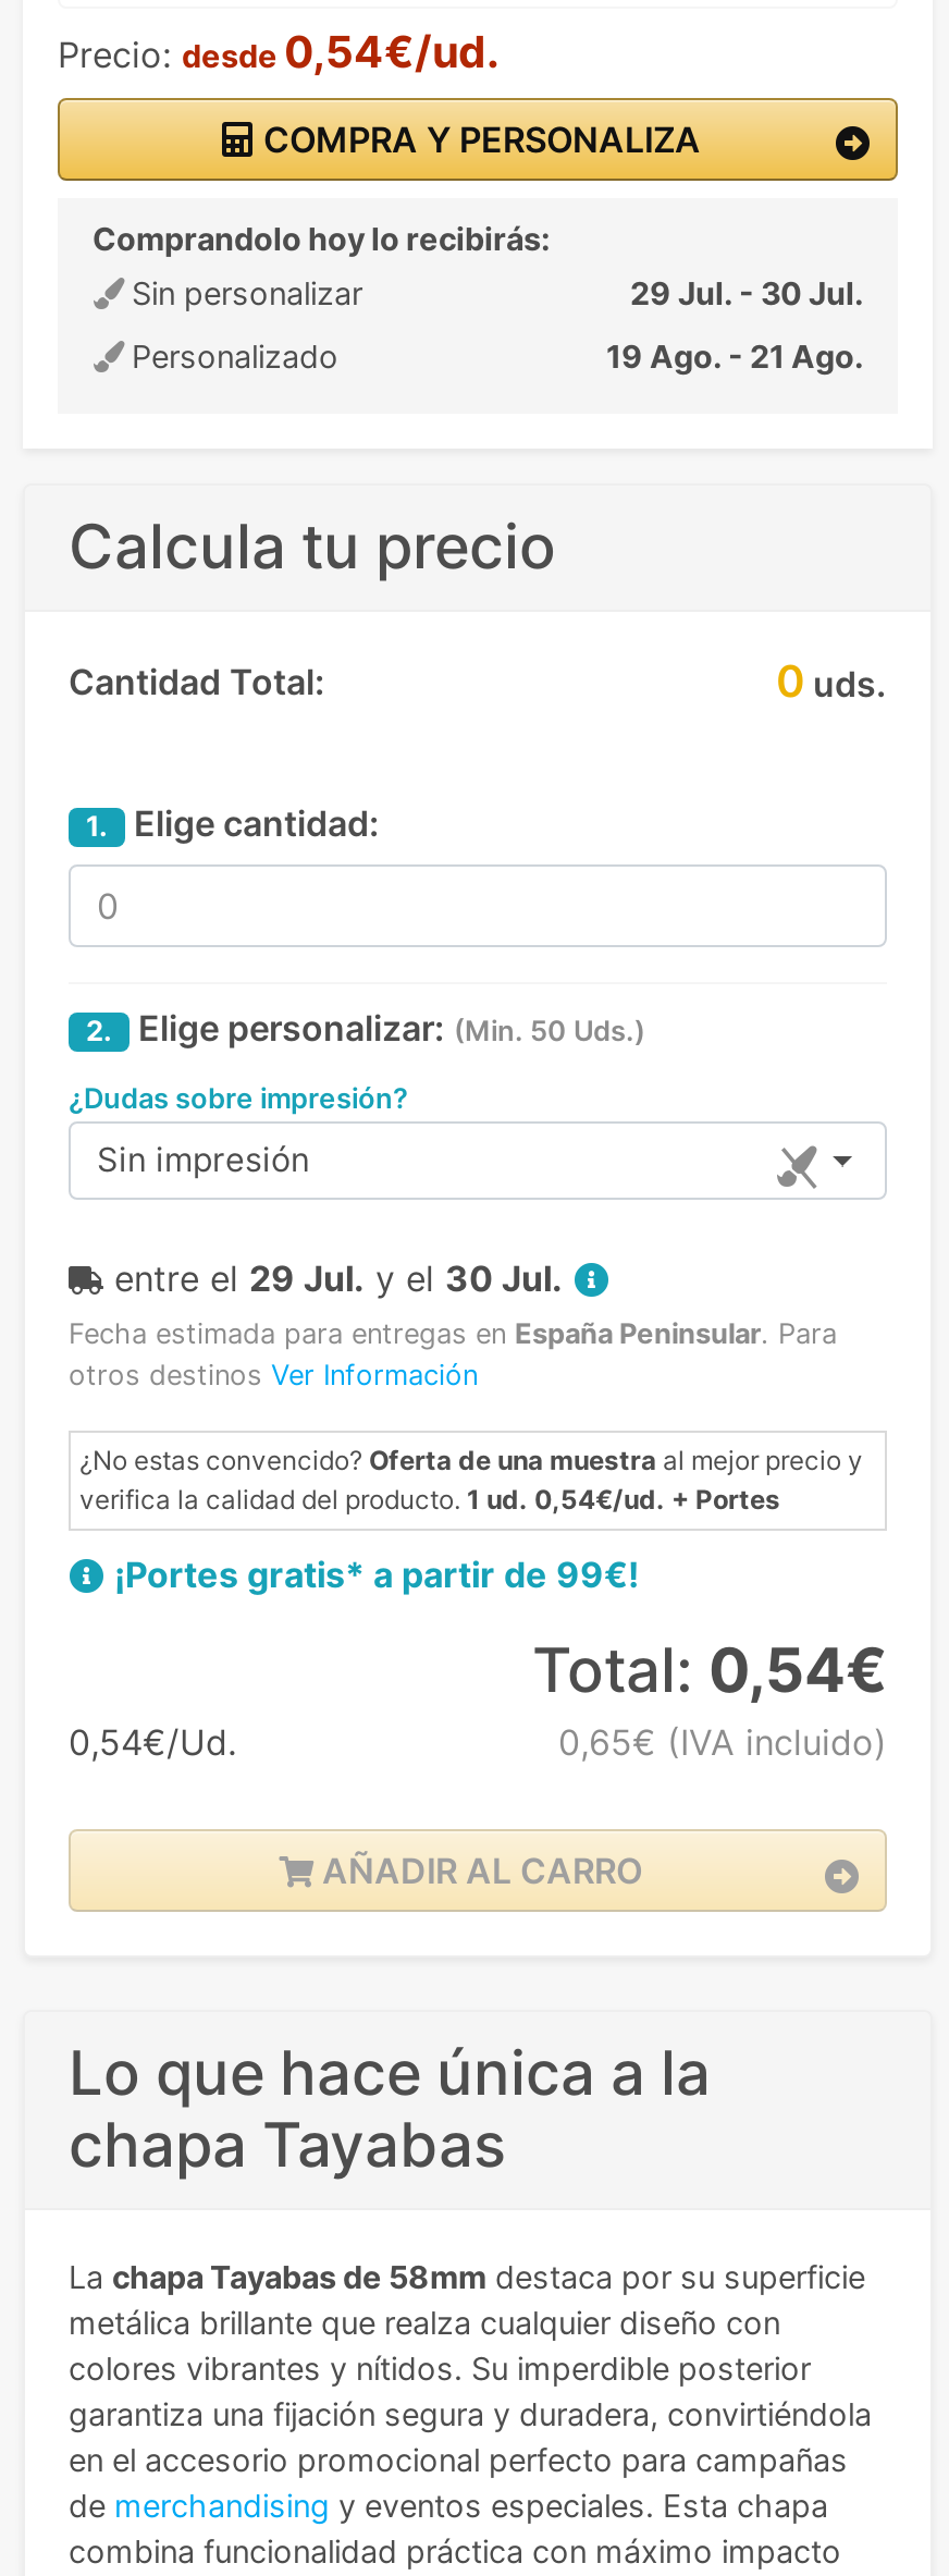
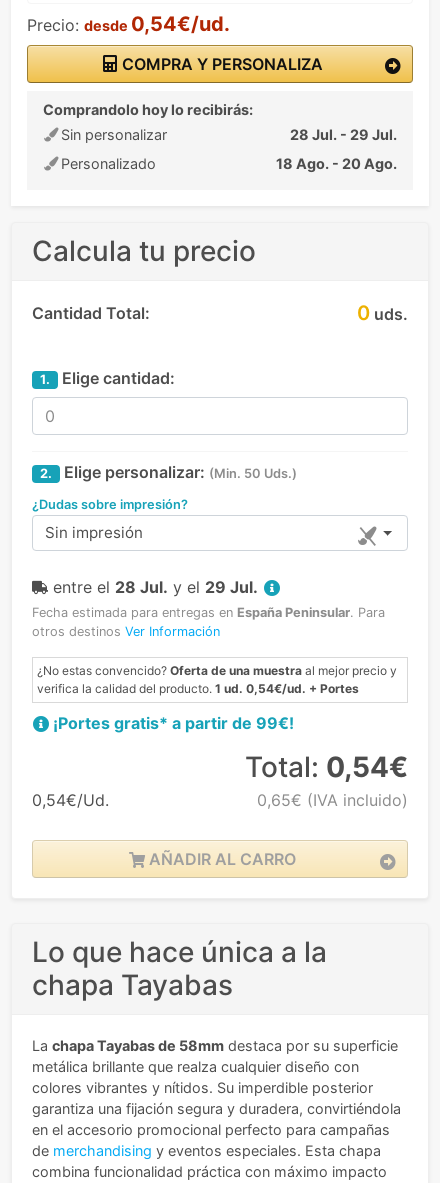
- 29 Jul. - 30 Jul.
+ 28 Jul. - 29 Jul.

- 19 Ago. - 21 Ago.
+ 18 Ago. - 20 Ago.

- entre el 29 Jul. y el 30 Jul.
+ entre el 28 Jul. y el 29 Jul.
